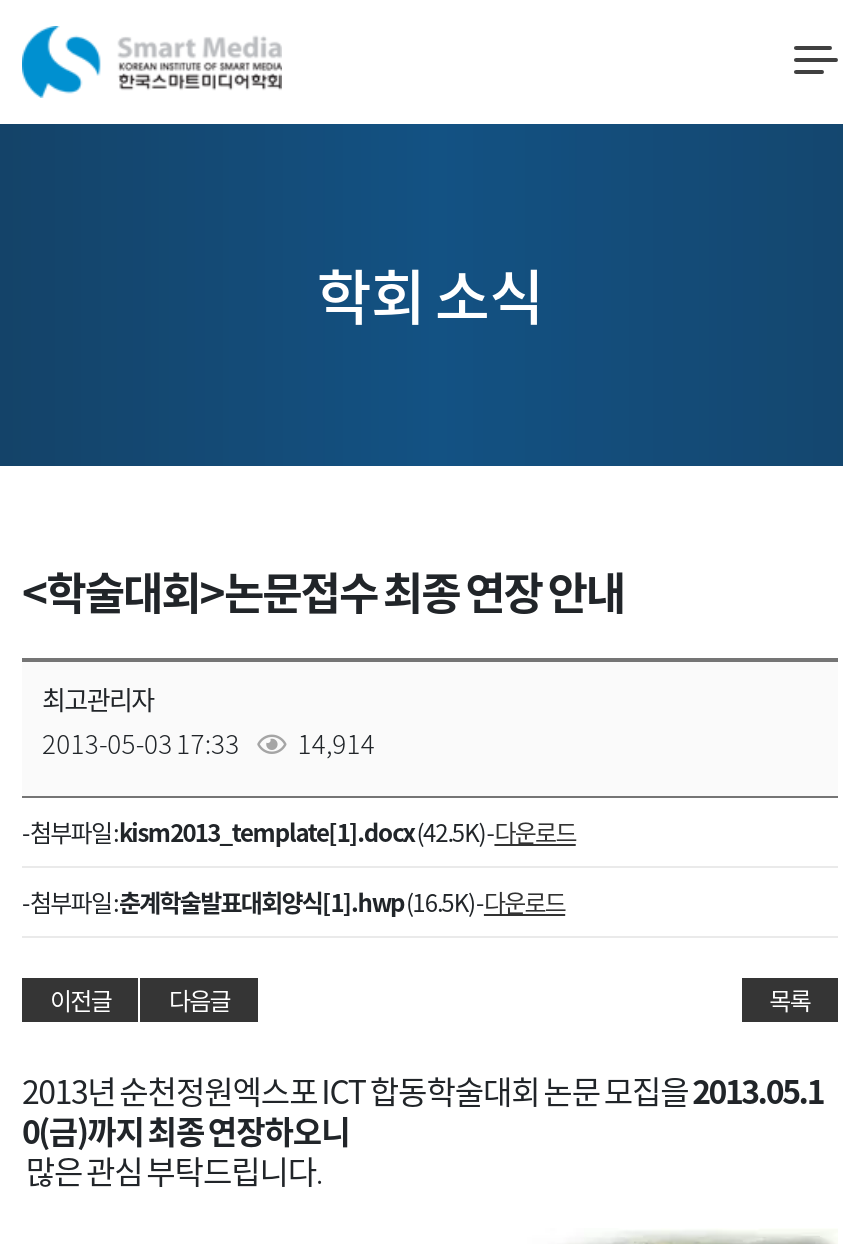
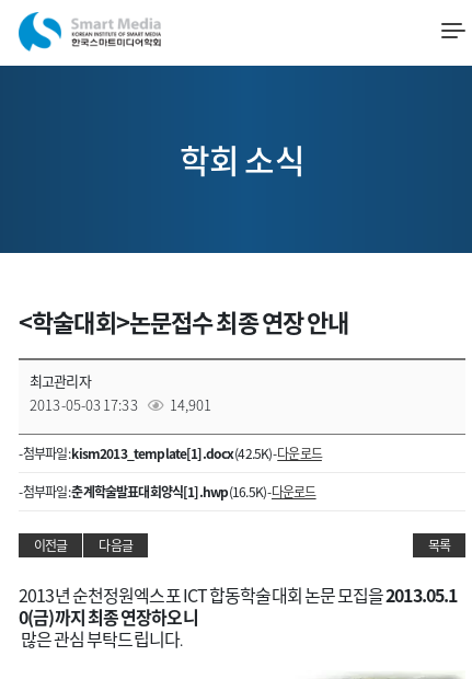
- 2013-05-03 17:33 14,914
+ 2013-05-03 17:33 14,901
